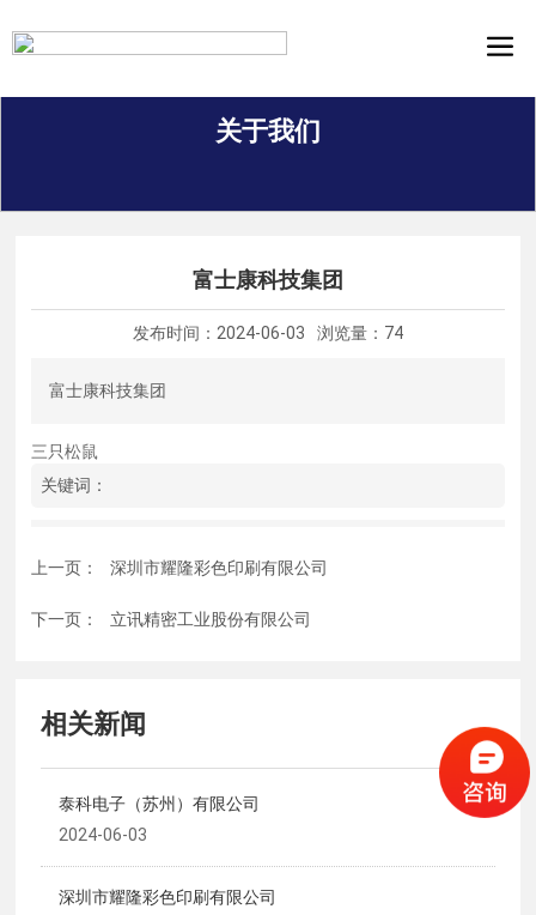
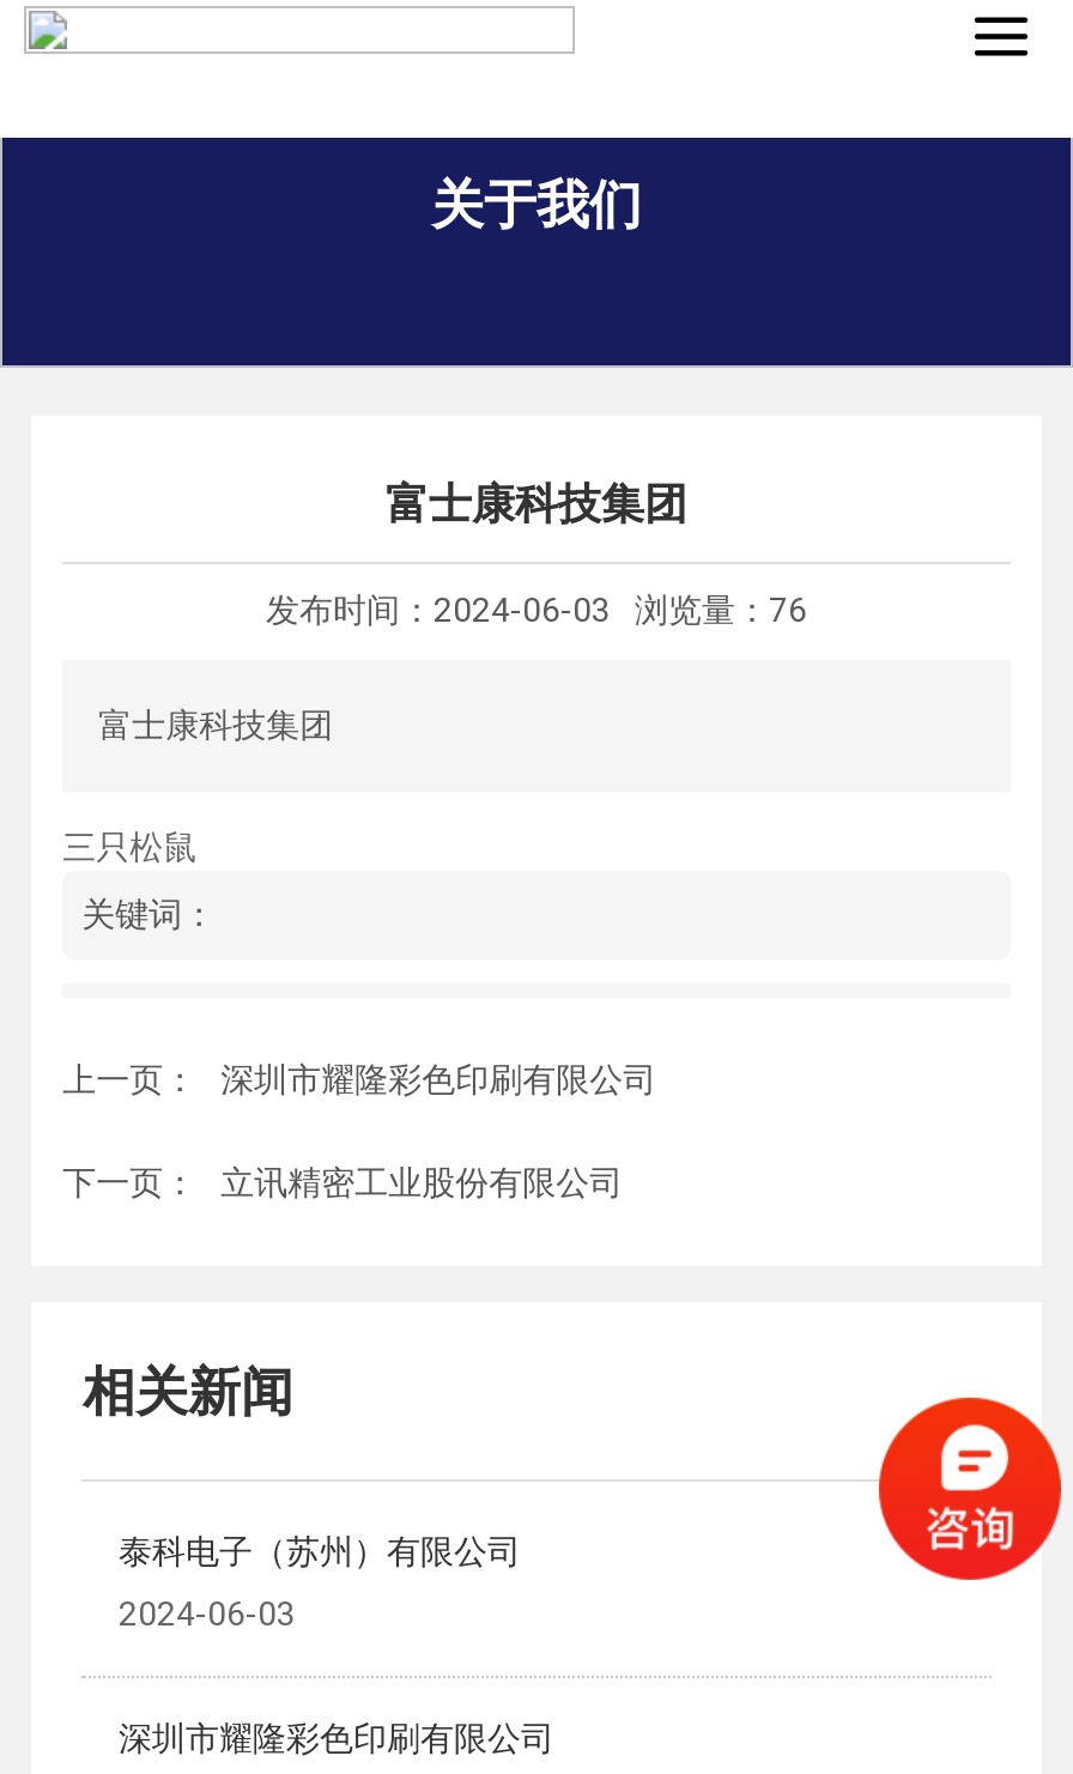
- 发布时间：2024-06-03 浏览量：74
+ 发布时间：2024-06-03 浏览量：76
